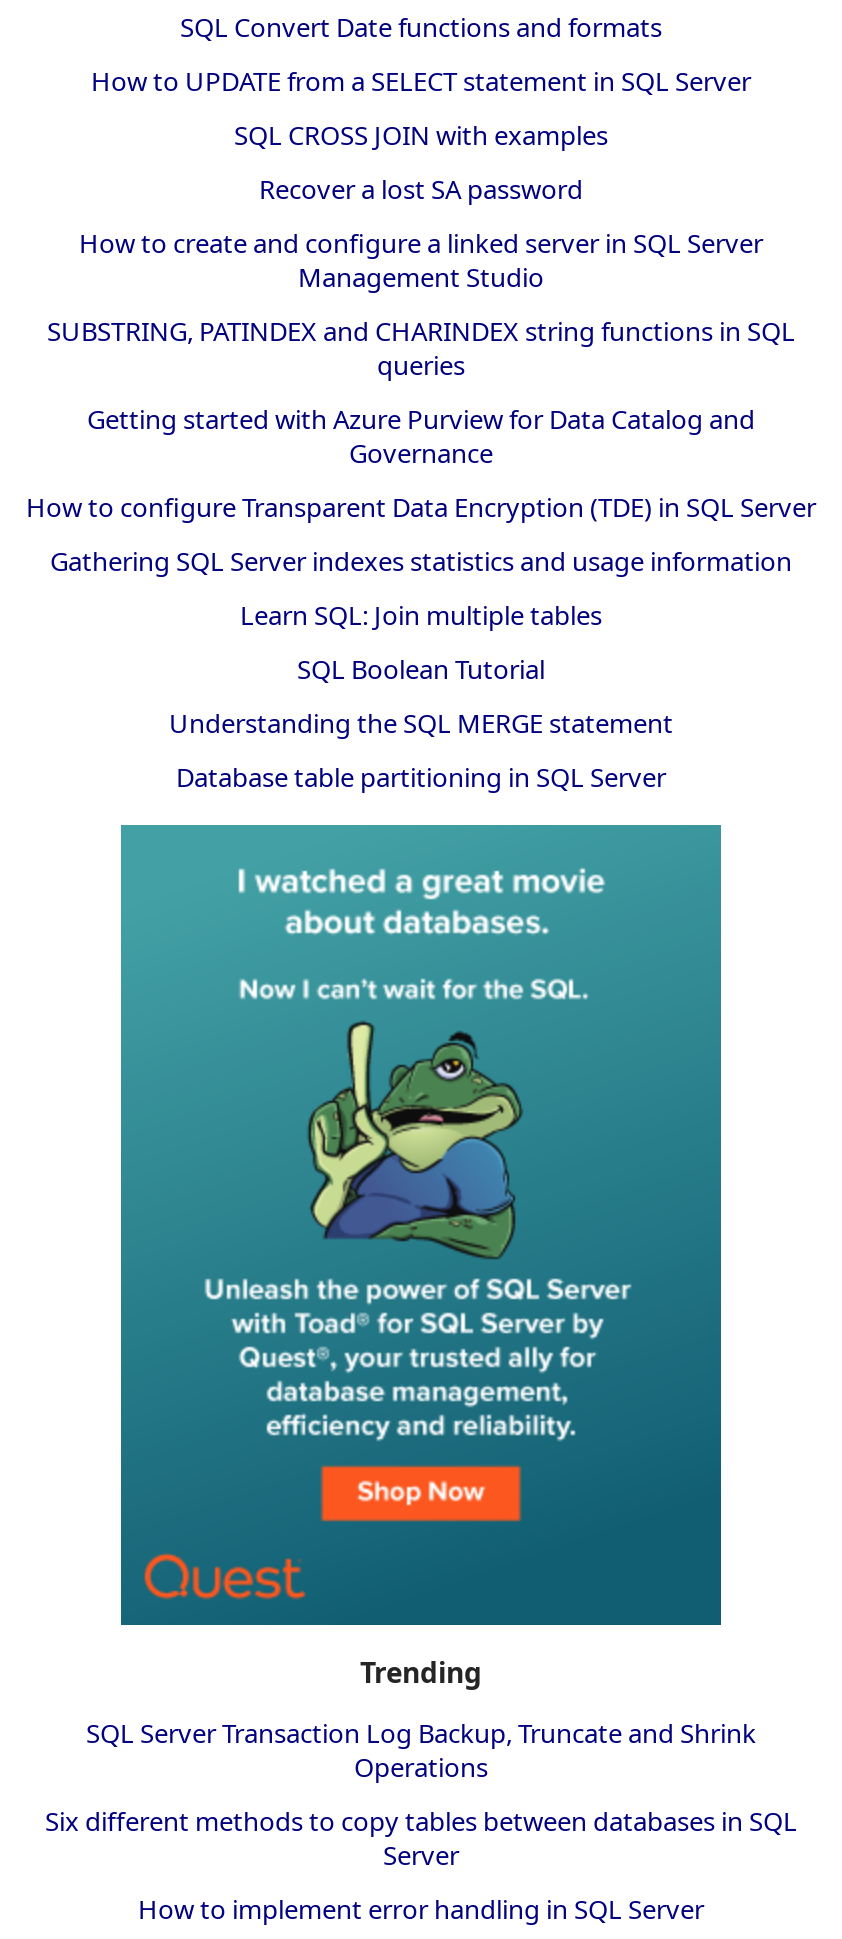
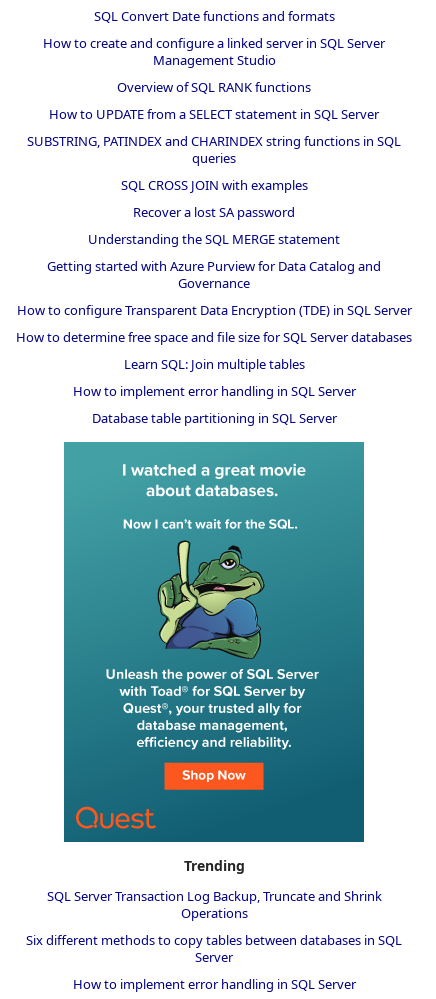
moved down: How to UPDATE from a SELECT statement in SQL Server

moved down: SQL CROSS JOIN with examples | Recover a lost SA password

moved up: How to create and configure a linked server in SQL Server | Management Studio

+ Overview of SQL RANK functions

moved up: SUBSTRING, PATINDEX and CHARINDEX string functions in SQL | queries

moved down: Getting started with Azure Purview for Data Catalog and | Governance | How to configure Transparent Data Encryption (TDE) in SQL Server

- Gathering SQL Server indexes statistics and usage information
+ How to determine free space and file size for SQL Server databases

moved down: Learn SQL: Join multiple tables

- SQL Boolean Tutorial
+ How to implement error handling in SQL Server

moved up: Understanding the SQL MERGE statement
